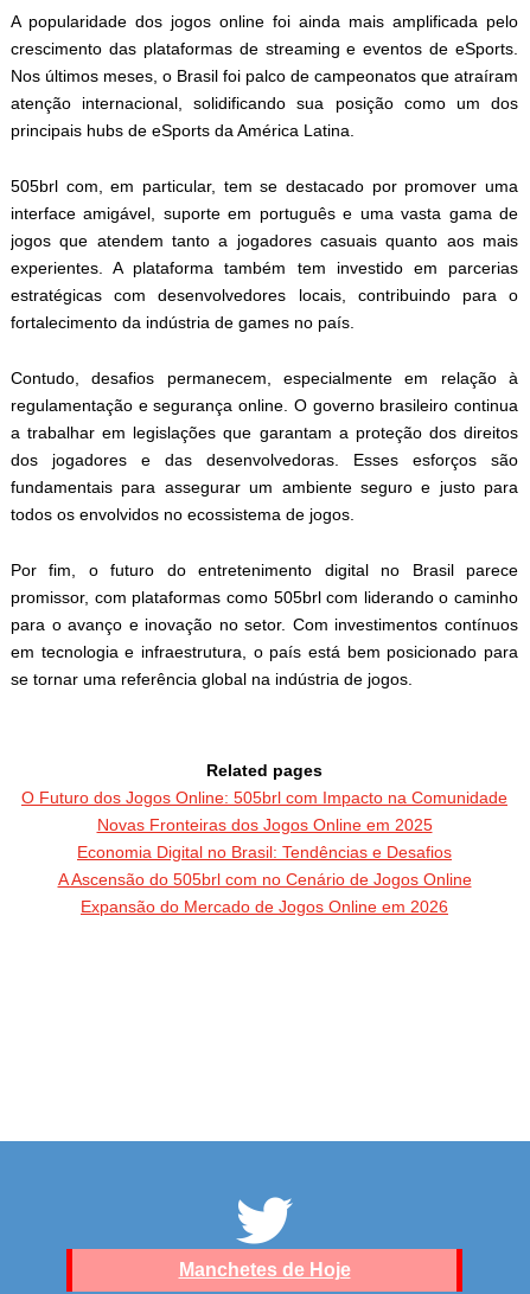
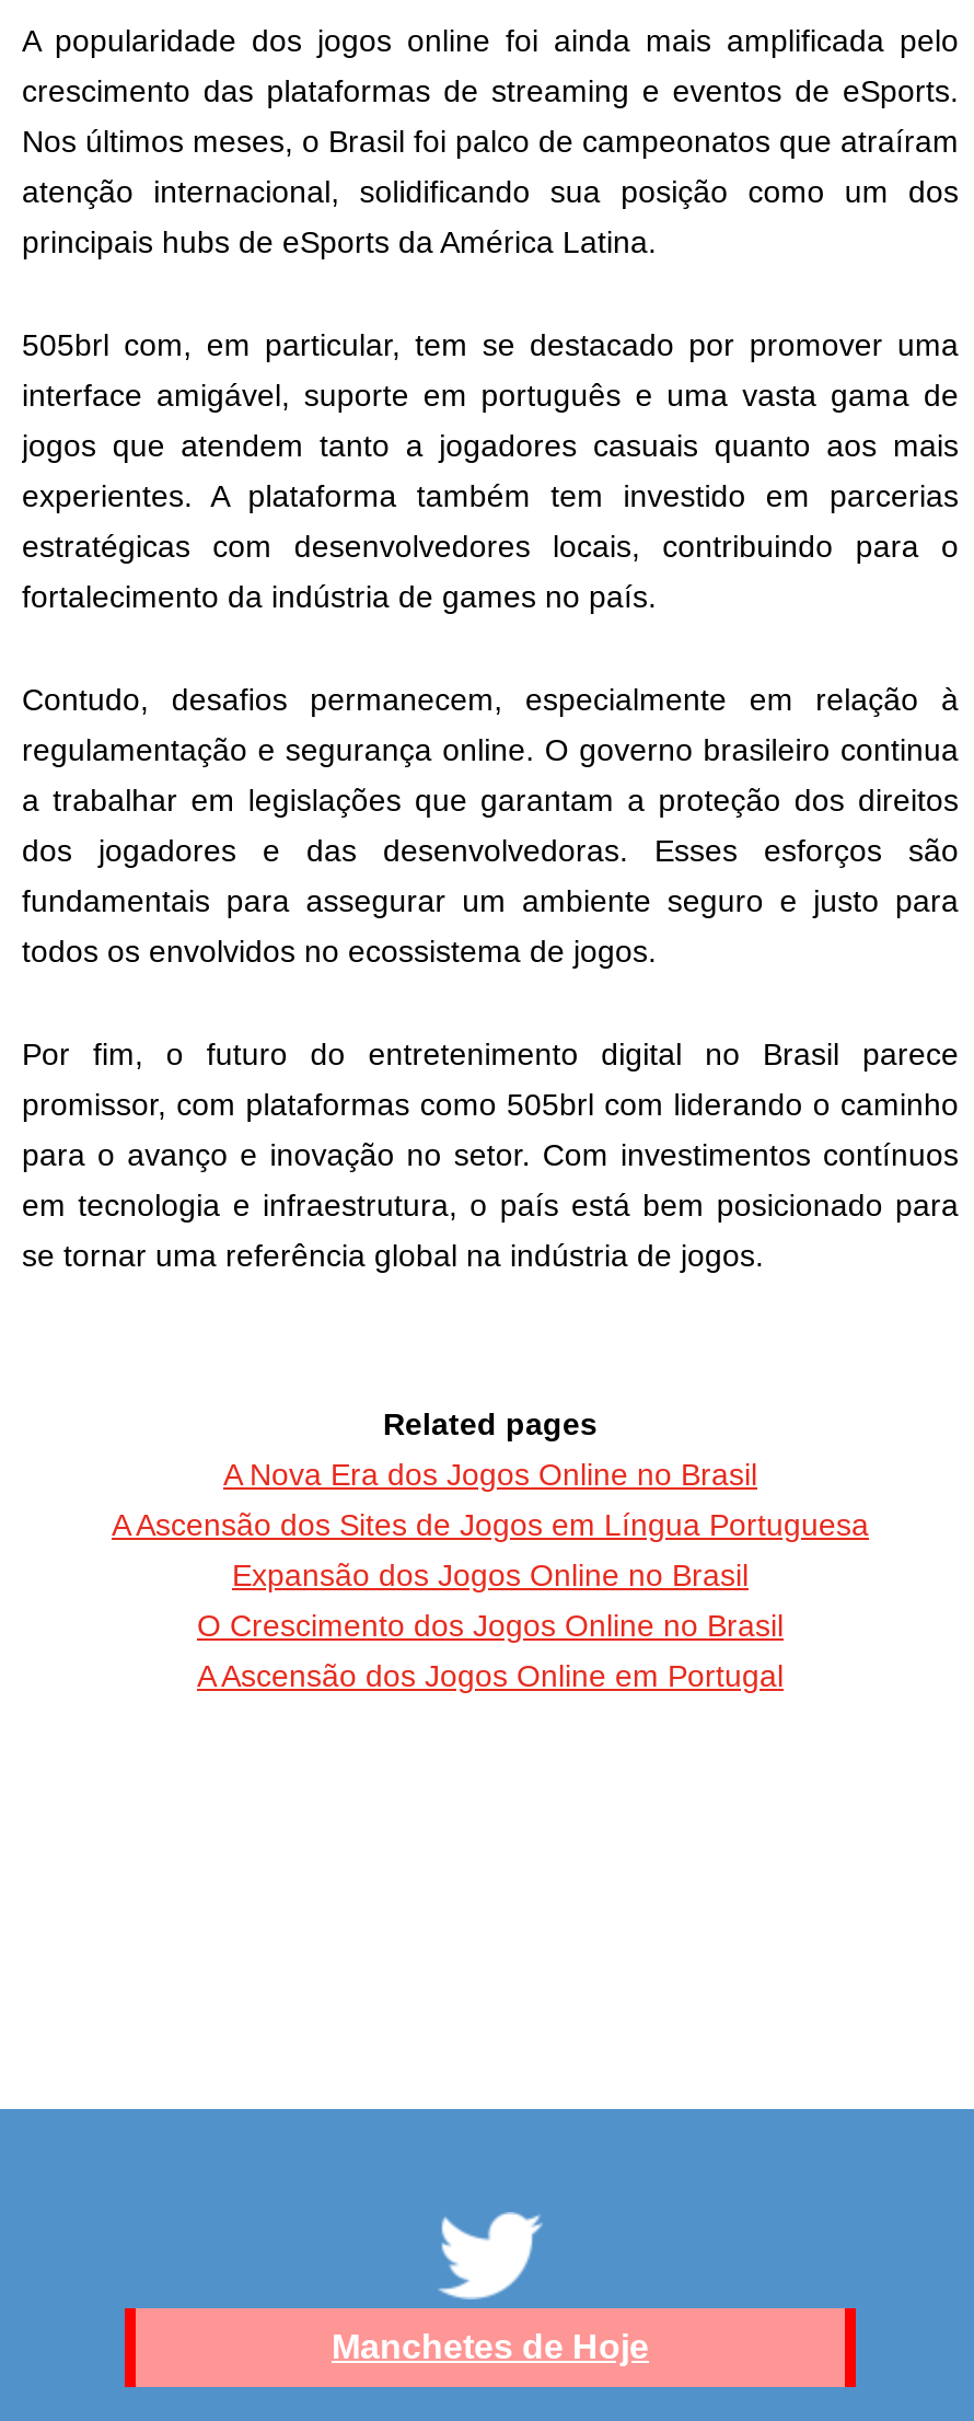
- O Futuro dos Jogos Online: 505brl com Impacto na Comunidade
- Novas Fronteiras dos Jogos Online em 2025
- Economia Digital no Brasil: Tendências e Desafios
- A Ascensão do 505brl com no Cenário de Jogos Online
- Expansão do Mercado de Jogos Online em 2026
+ A Nova Era dos Jogos Online no Brasil
+ A Ascensão dos Sites de Jogos em Língua Portuguesa
+ Expansão dos Jogos Online no Brasil
+ O Crescimento dos Jogos Online no Brasil
+ A Ascensão dos Jogos Online em Portugal
